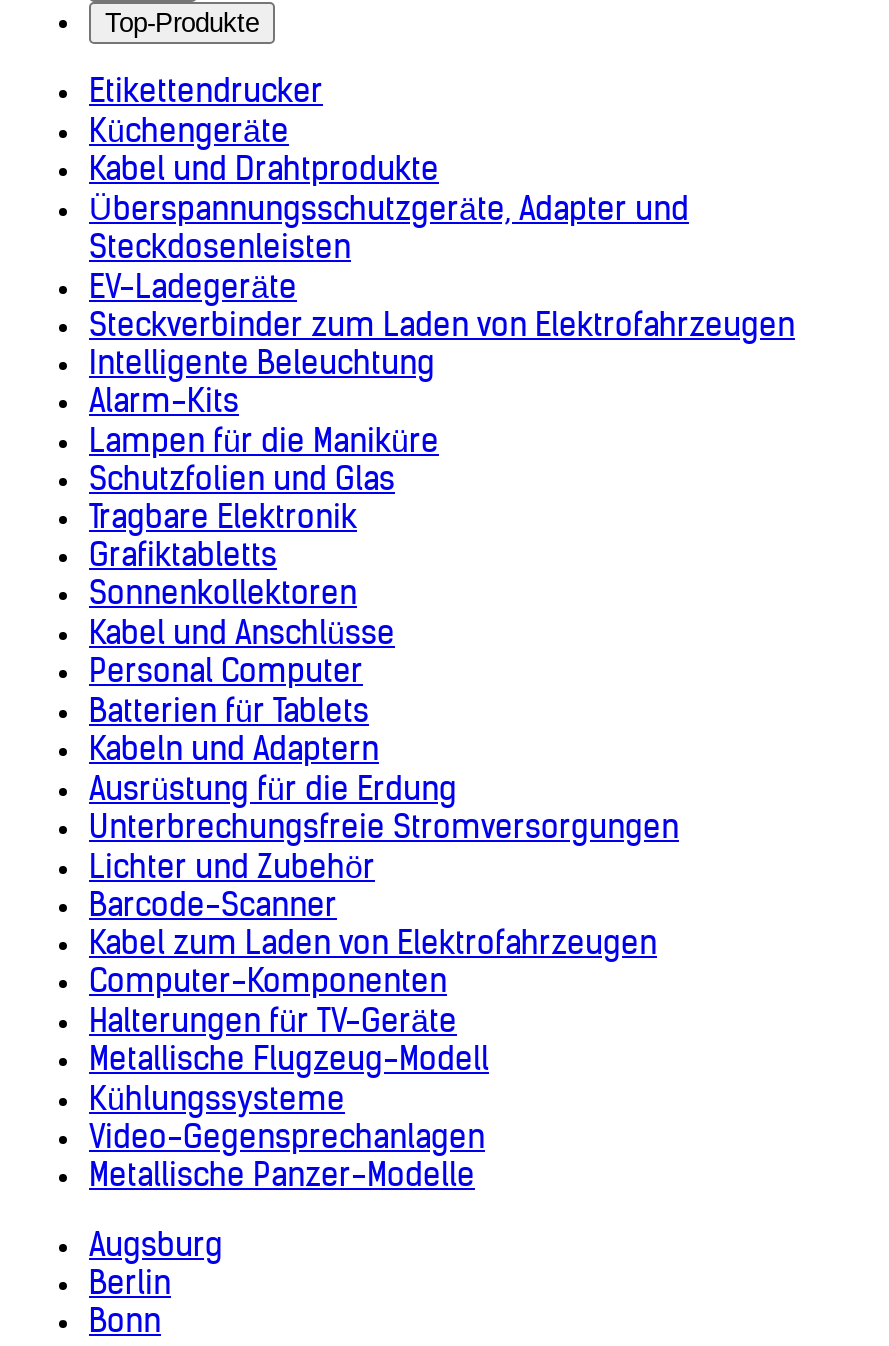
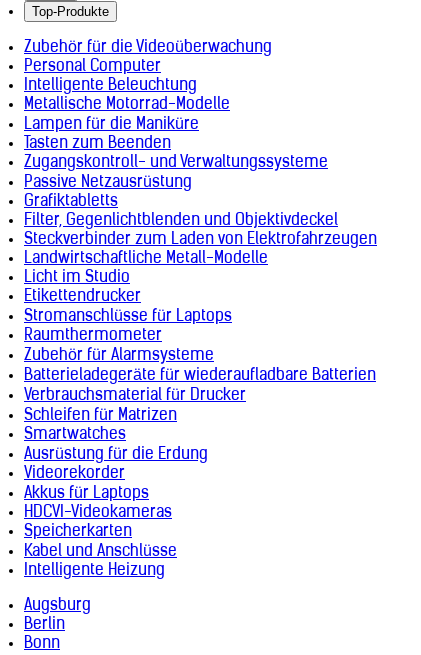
moved down: Etikettendrucker

- Küchengeräte
- Kabel und Drahtprodukte
- Überspannungsschutzgeräte, Adapter und
- Steckdosenleisten
- EV-Ladegeräte
- Alarm-Kits
- Schutzfolien und Glas
- Tragbare Elektronik
- Sonnenkollektoren
+ Zubehör für die Videoüberwachung

moved down: Steckverbinder zum Laden von Elektrofahrzeugen

moved down: Intelligente Beleuchtung

moved down: Lampen für die Maniküre

moved down: Grafiktabletts

moved down: Kabel und Anschlüsse

moved up: Personal Computer

- Batterien für Tablets
- Kabeln und Adaptern
+ Metallische Motorrad-Modelle
+ Tasten zum Beenden
+ Zugangskontroll- und Verwaltungssysteme
+ Passive Netzausrüstung
+ Filter, Gegenlichtblenden und Objektivdeckel
+ Landwirtschaftliche Metall-Modelle
+ Licht im Studio
+ Stromanschlüsse für Laptops
+ Raumthermometer
+ Zubehör für Alarmsysteme
+ Batterieladegeräte für wiederaufladbare Batterien
+ Verbrauchsmaterial für Drucker
+ Schleifen für Matrizen
+ Smartwatches

moved down: Ausrüstung für die Erdung

- Unterbrechungsfreie Stromversorgungen
- Lichter und Zubehör
- Barcode-Scanner
- Kabel zum Laden von Elektrofahrzeugen
- Computer-Komponenten
- Halterungen für TV-Geräte
- Metallische Flugzeug-Modell
- Kühlungssysteme
- Video-Gegensprechanlagen
- Metallische Panzer-Modelle
+ Videorekorder
+ Akkus für Laptops
+ HDCVI-Videokameras
+ Speicherkarten
+ Intelligente Heizung
